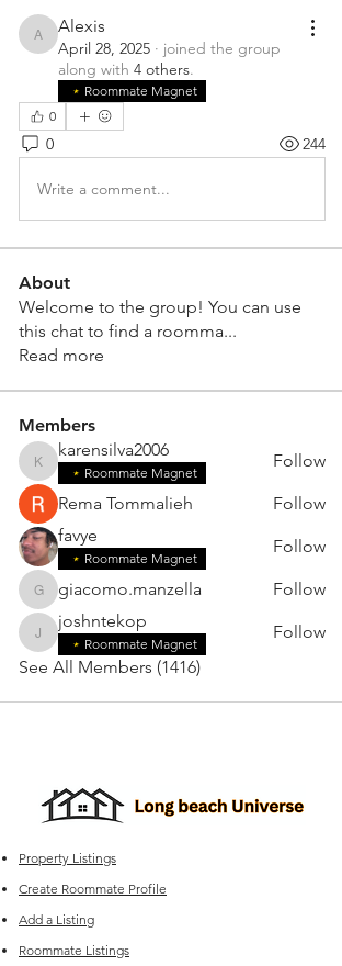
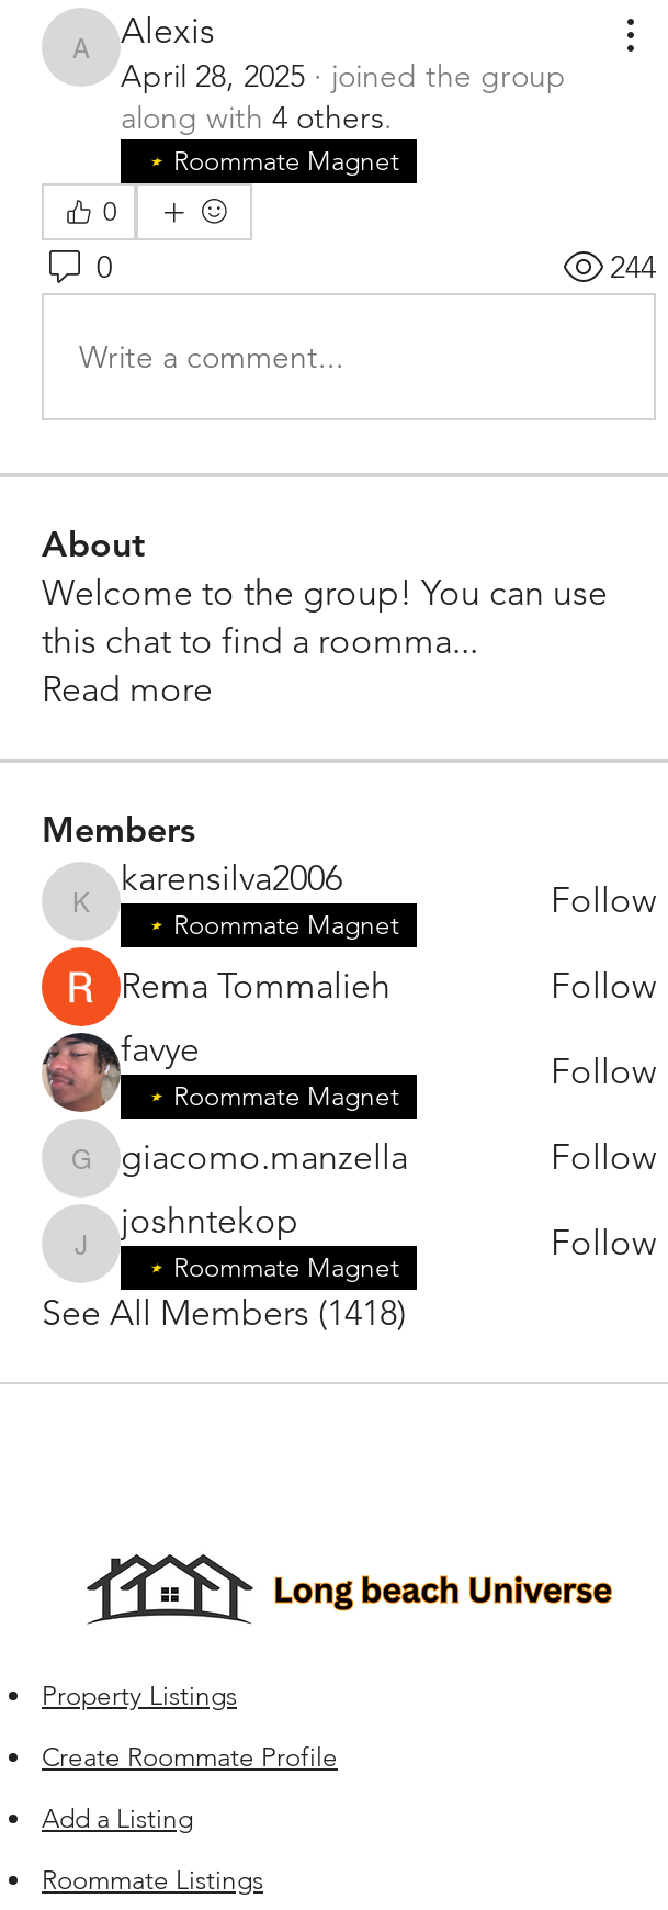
- See All Members (1416)
+ See All Members (1418)
